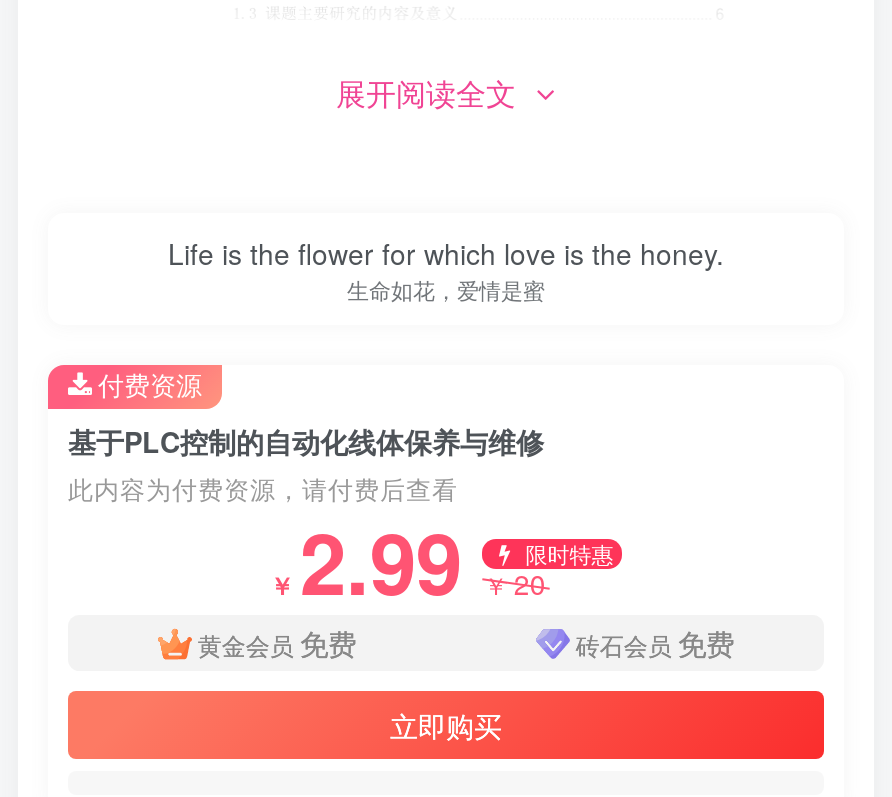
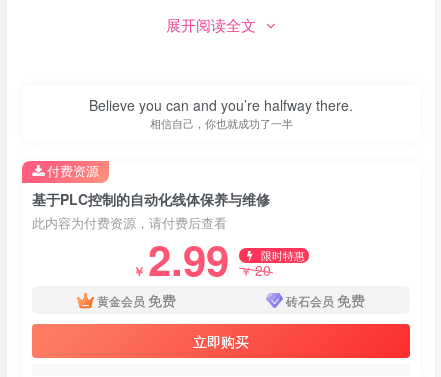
- Life is the flower for which love is the honey.
- 生命如花，爱情是蜜
+ Believe you can and you’re halfway there.
+ 相信自己，你也就成功了一半
